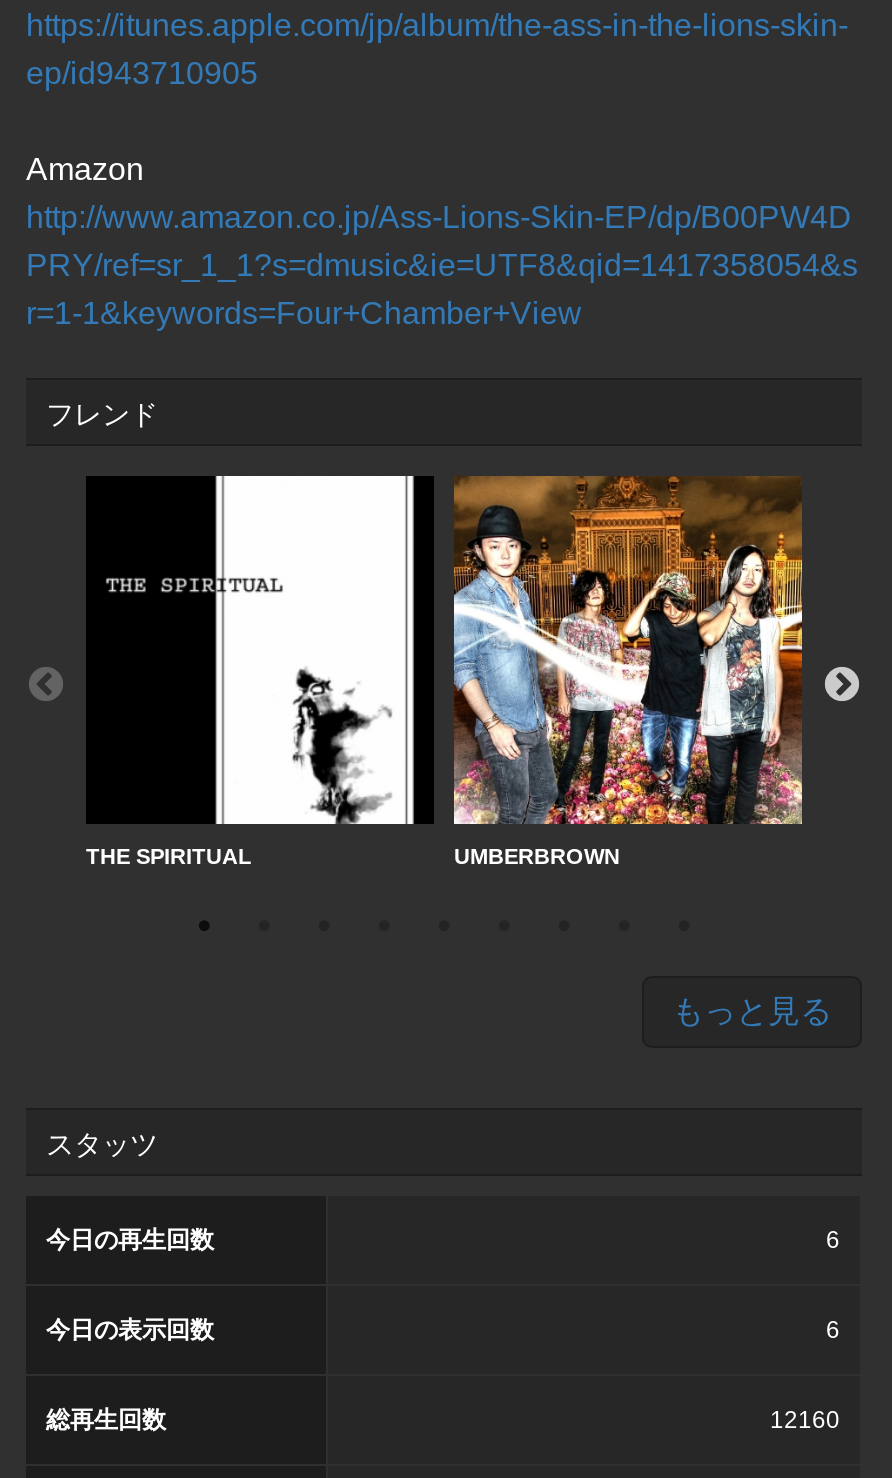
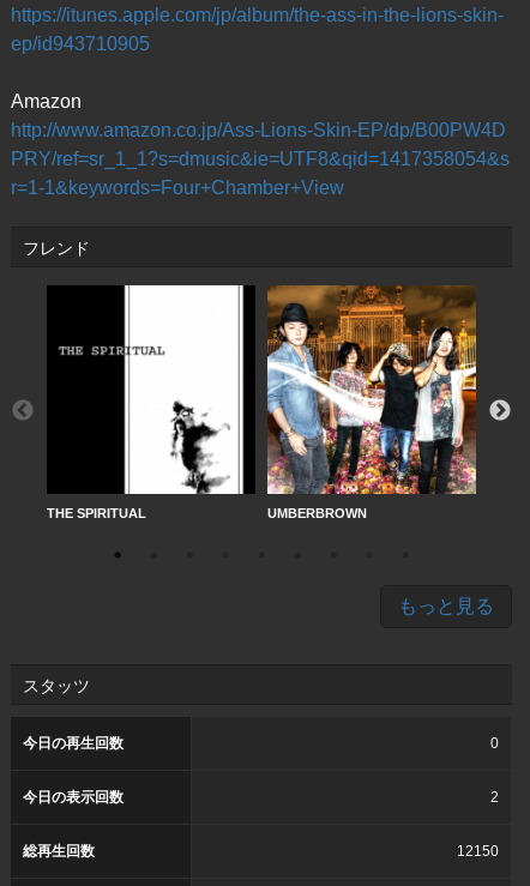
- 6
+ 0

- 6
+ 2

- 12160
+ 12150
